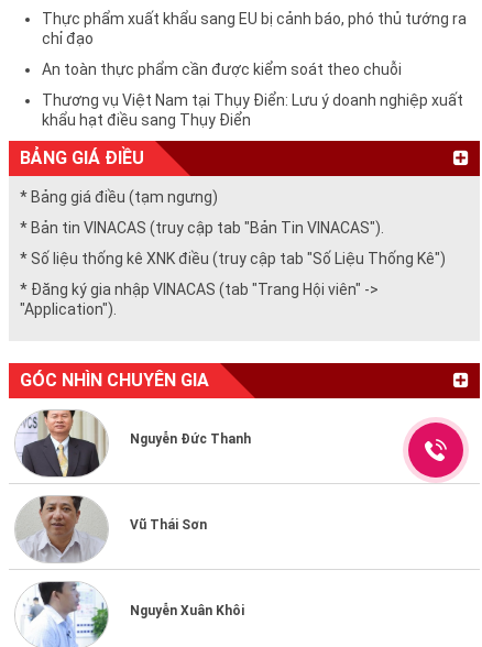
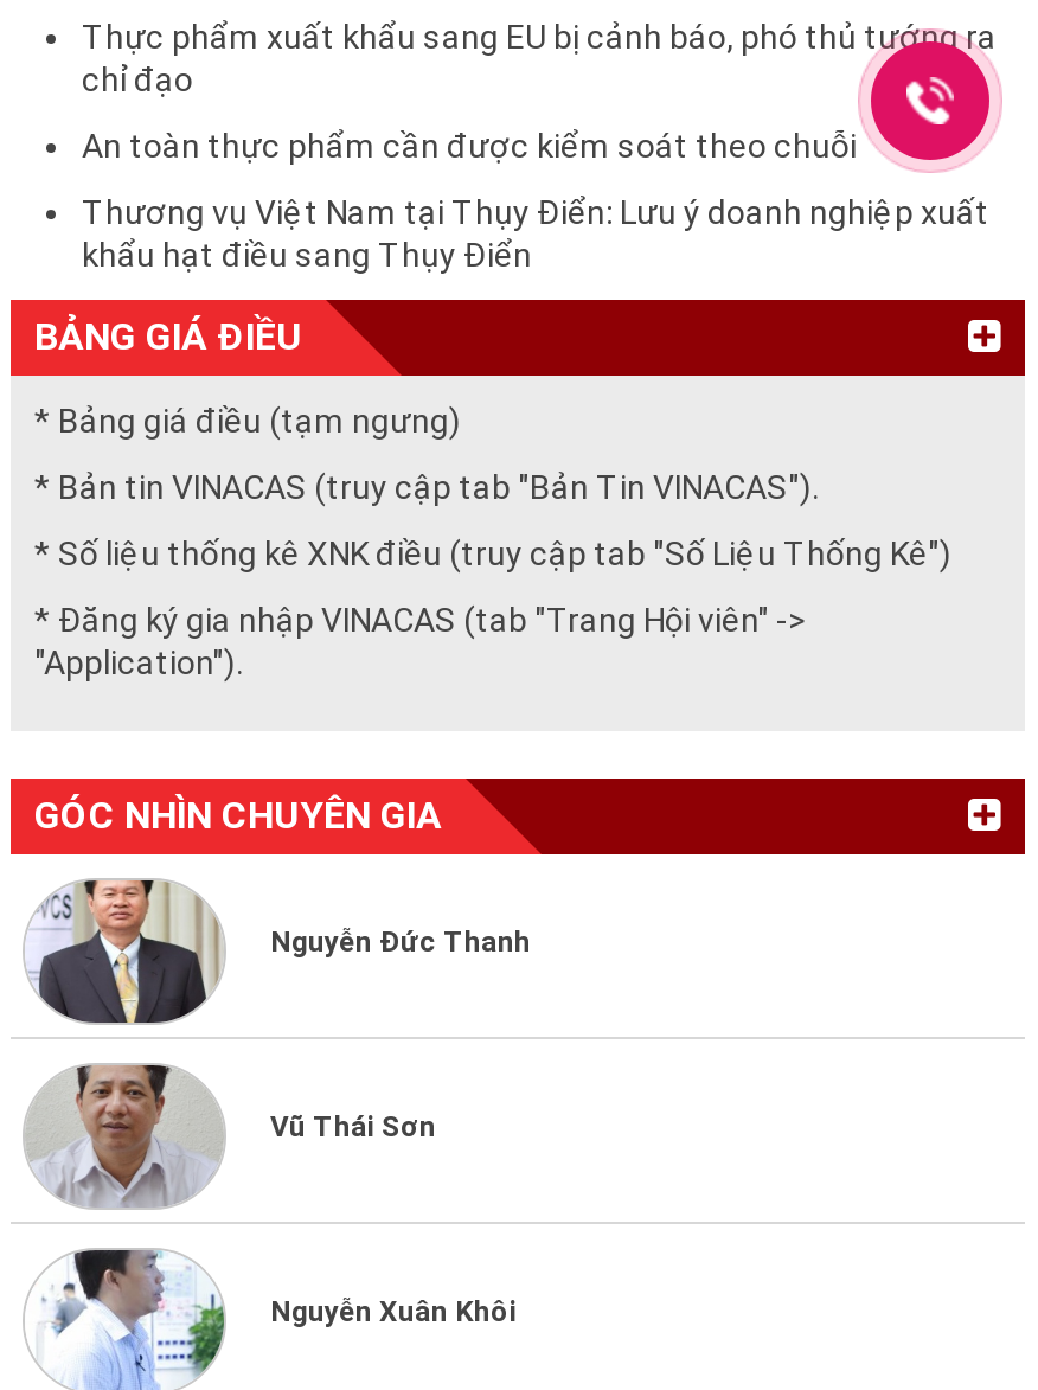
+ [image]

- [image]
